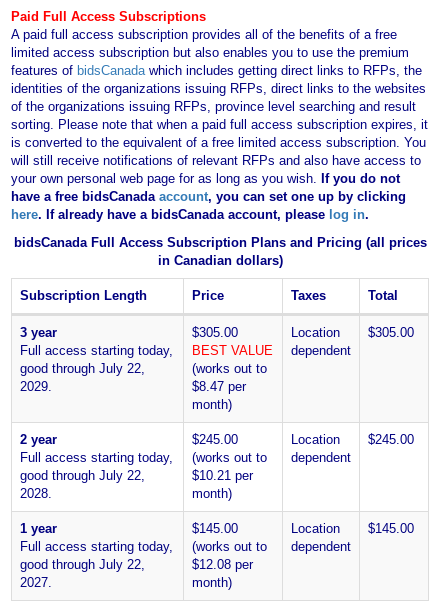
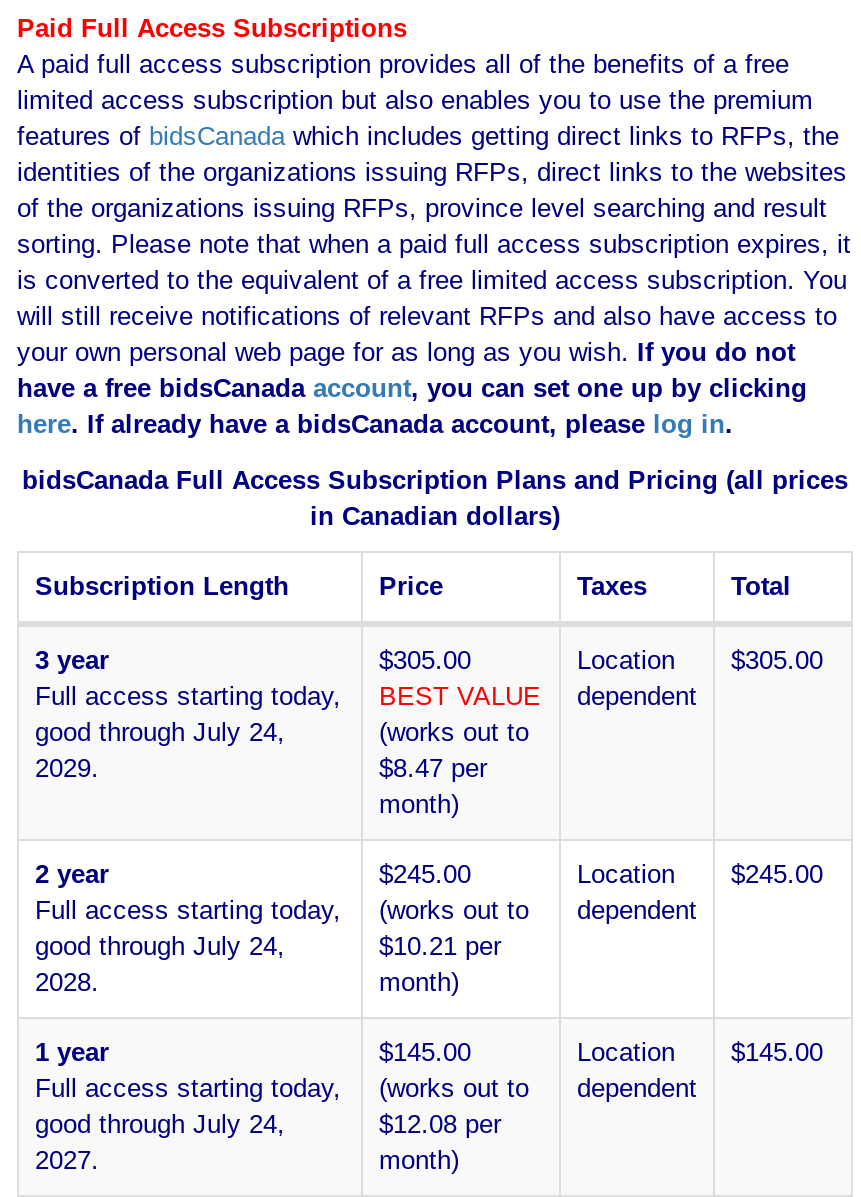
- good through July 22,
+ good through July 24,

- good through July 22,
+ good through July 24,

- good through July 22,
+ good through July 24,
